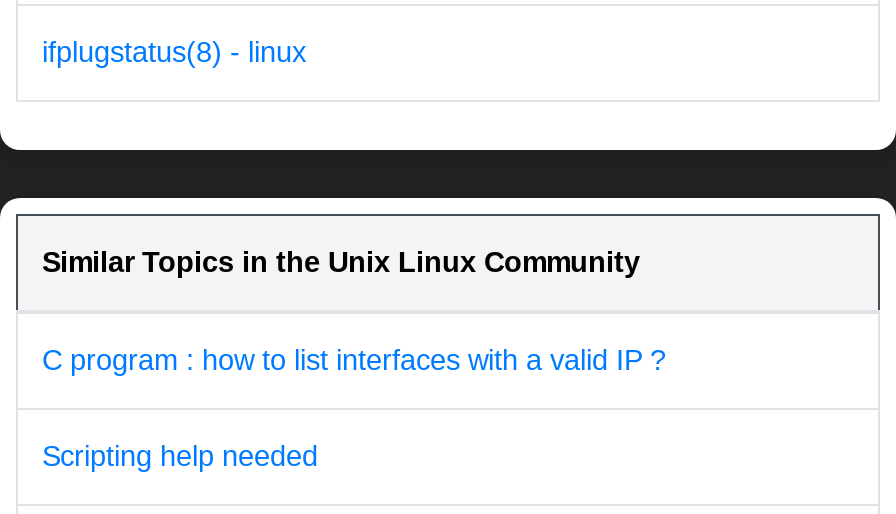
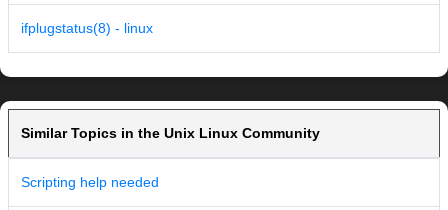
- C program : how to list interfaces with a valid IP ?
